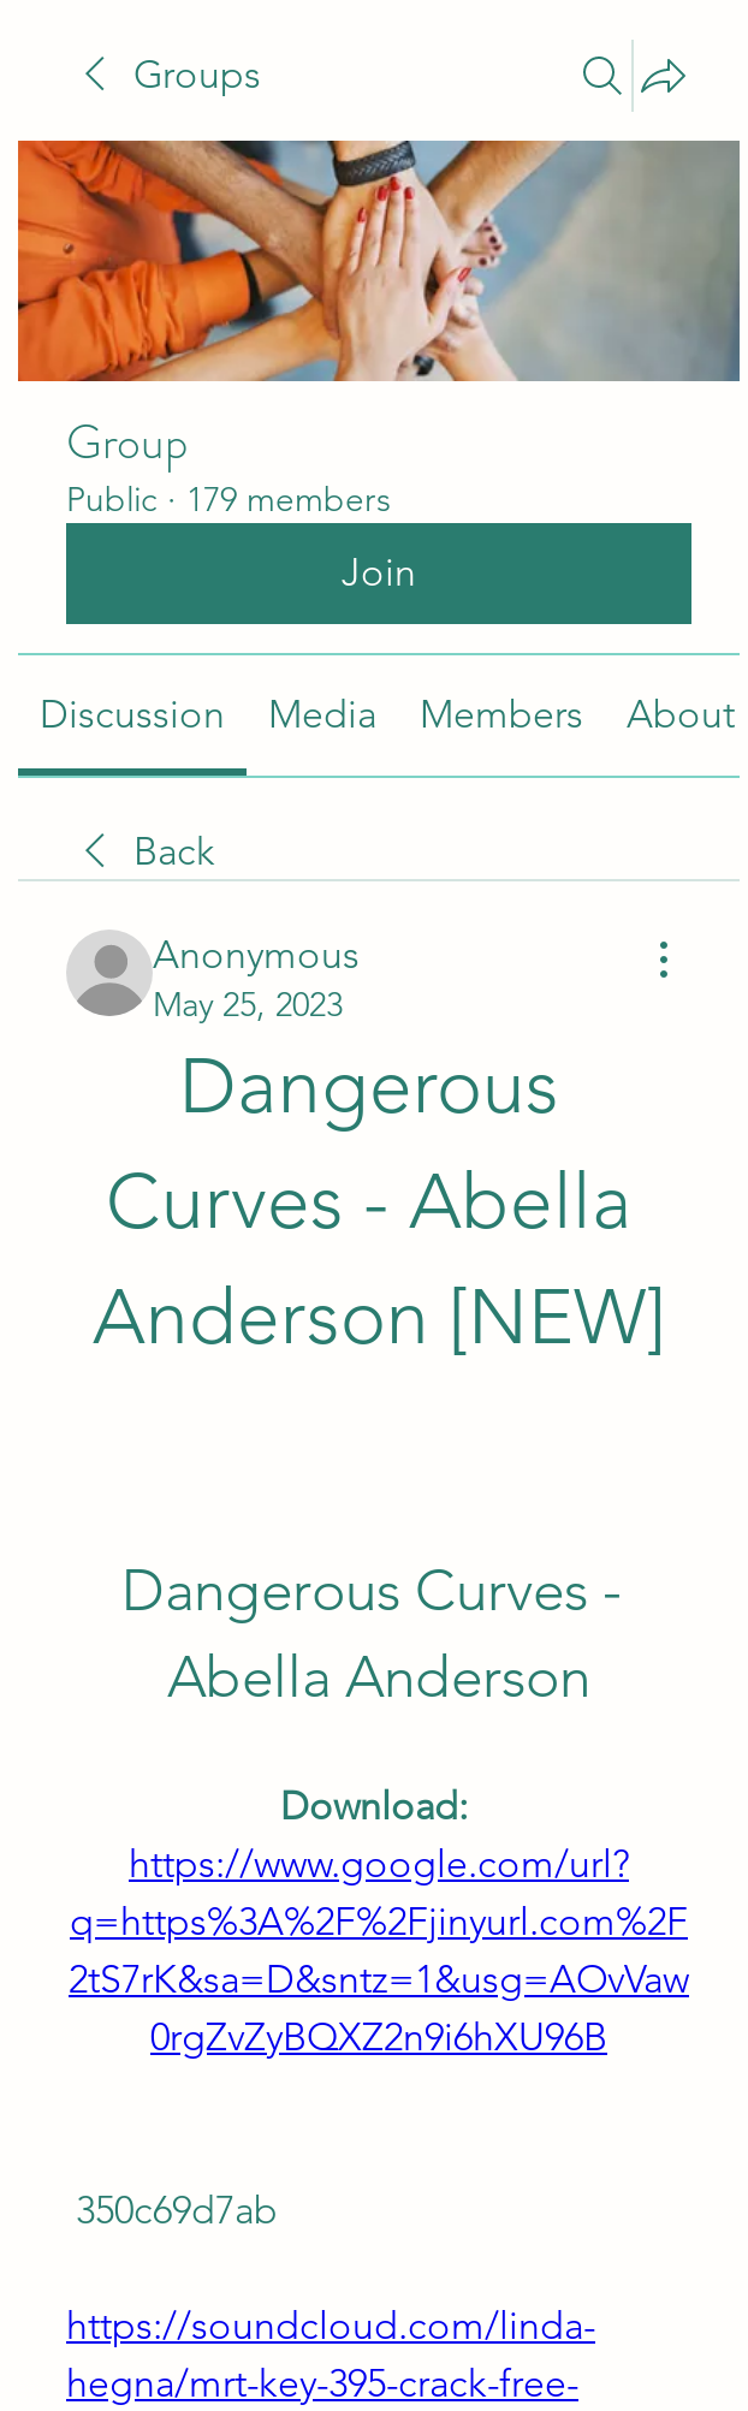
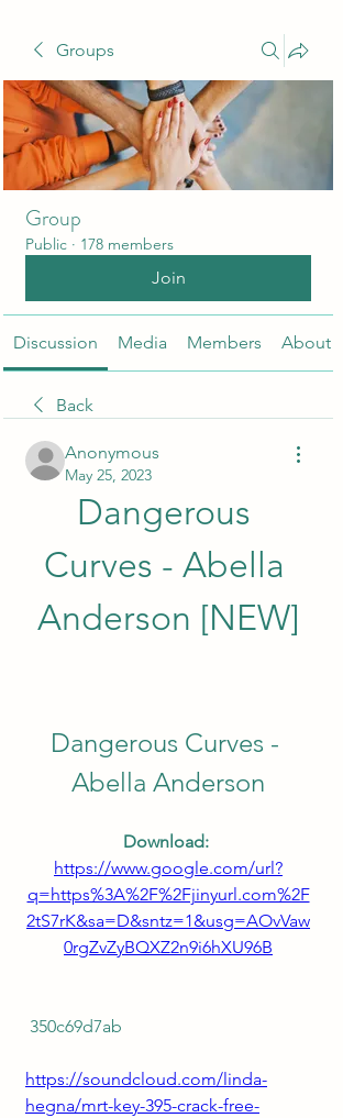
- Public · 179 members
+ Public · 178 members
